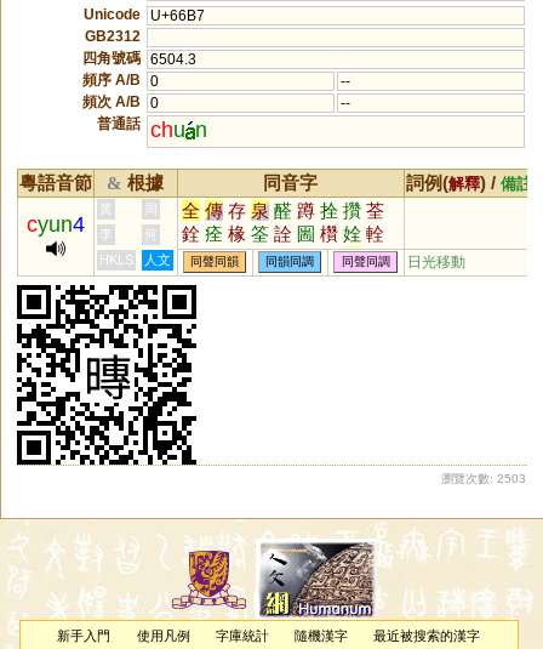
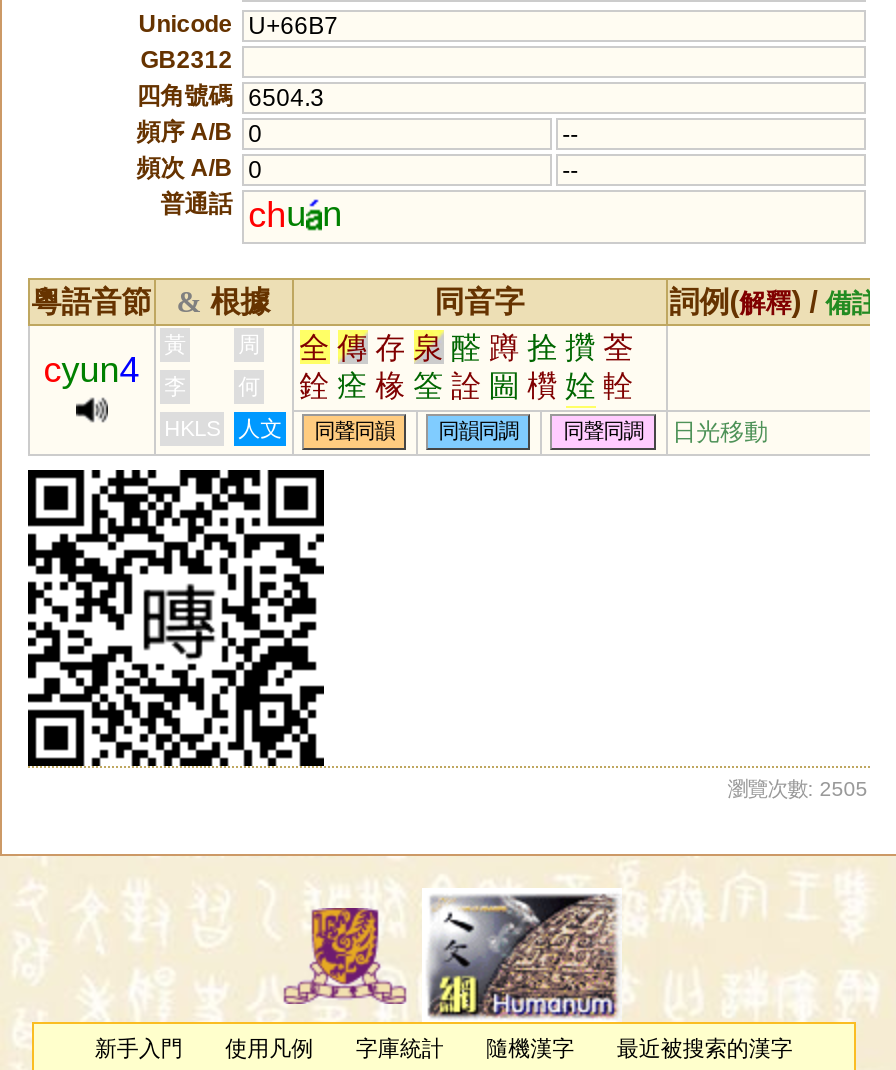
- 瀏覽次數: 2503
+ 瀏覽次數: 2505
